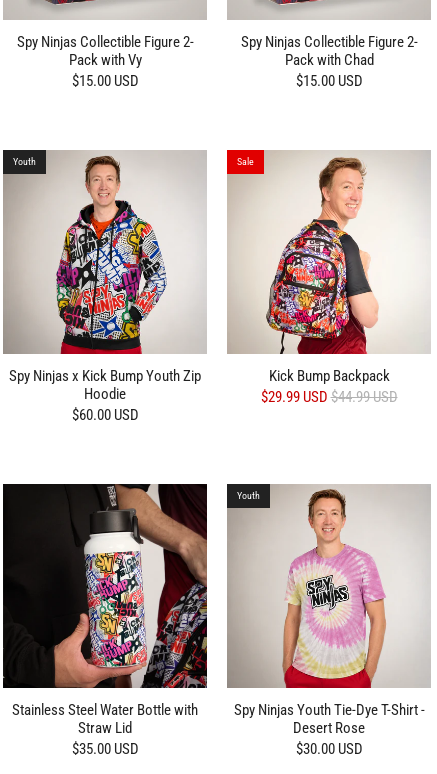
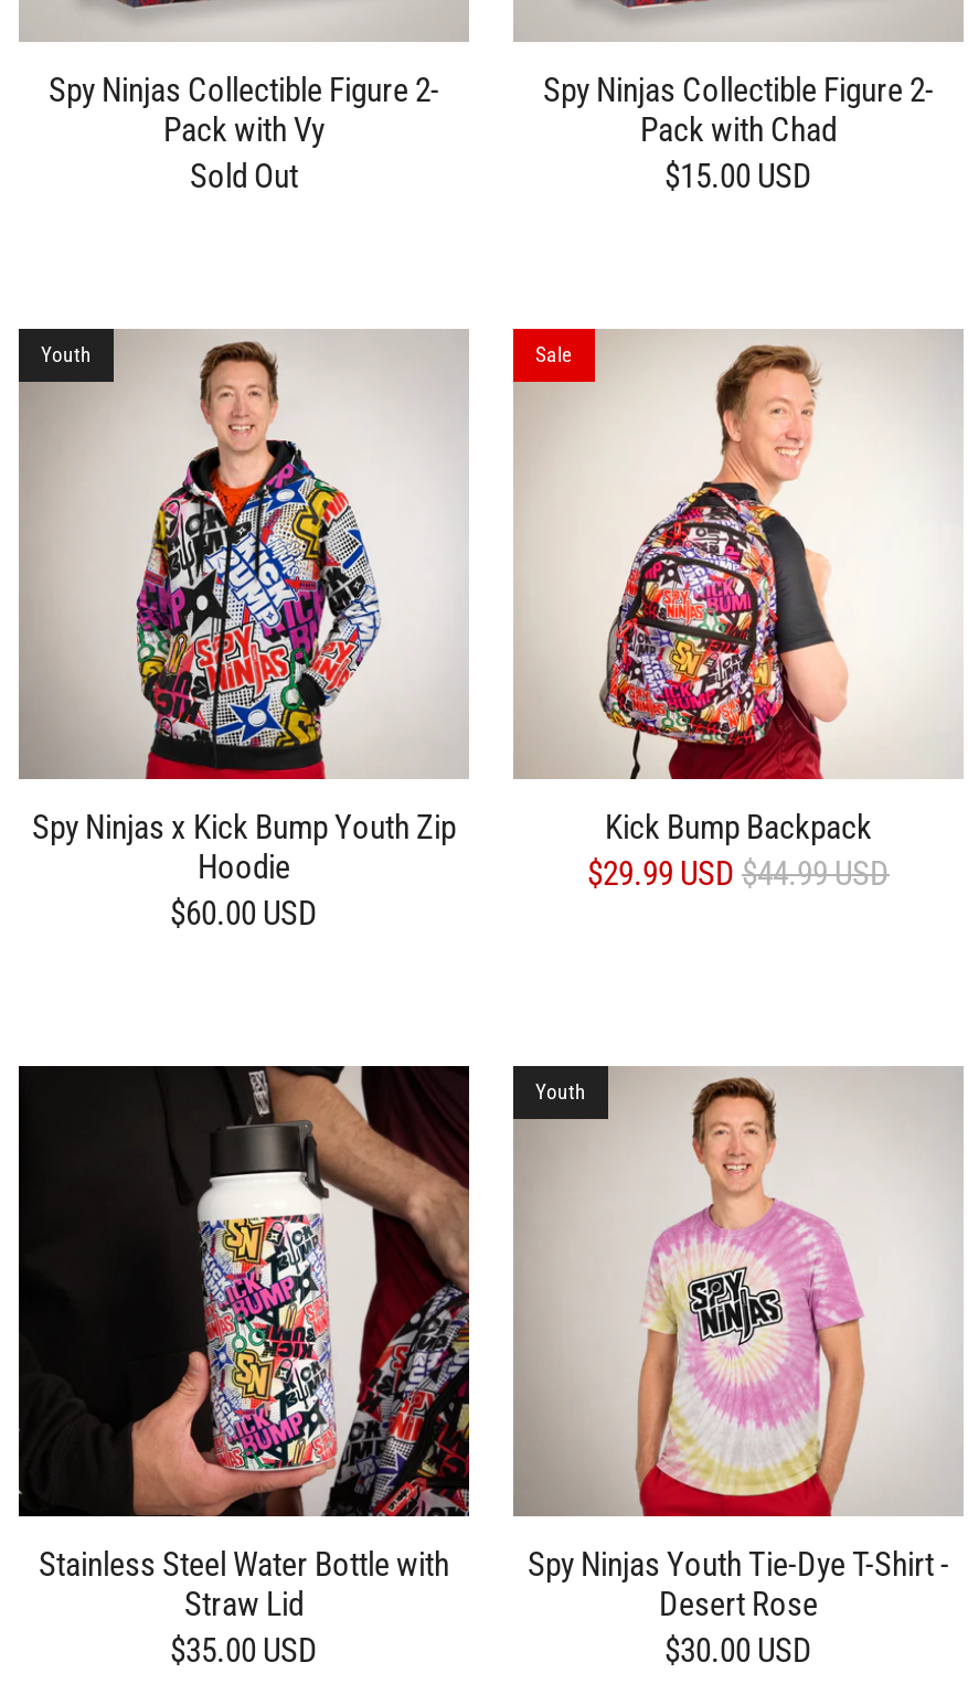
- $15.00 USD
+ Sold Out
